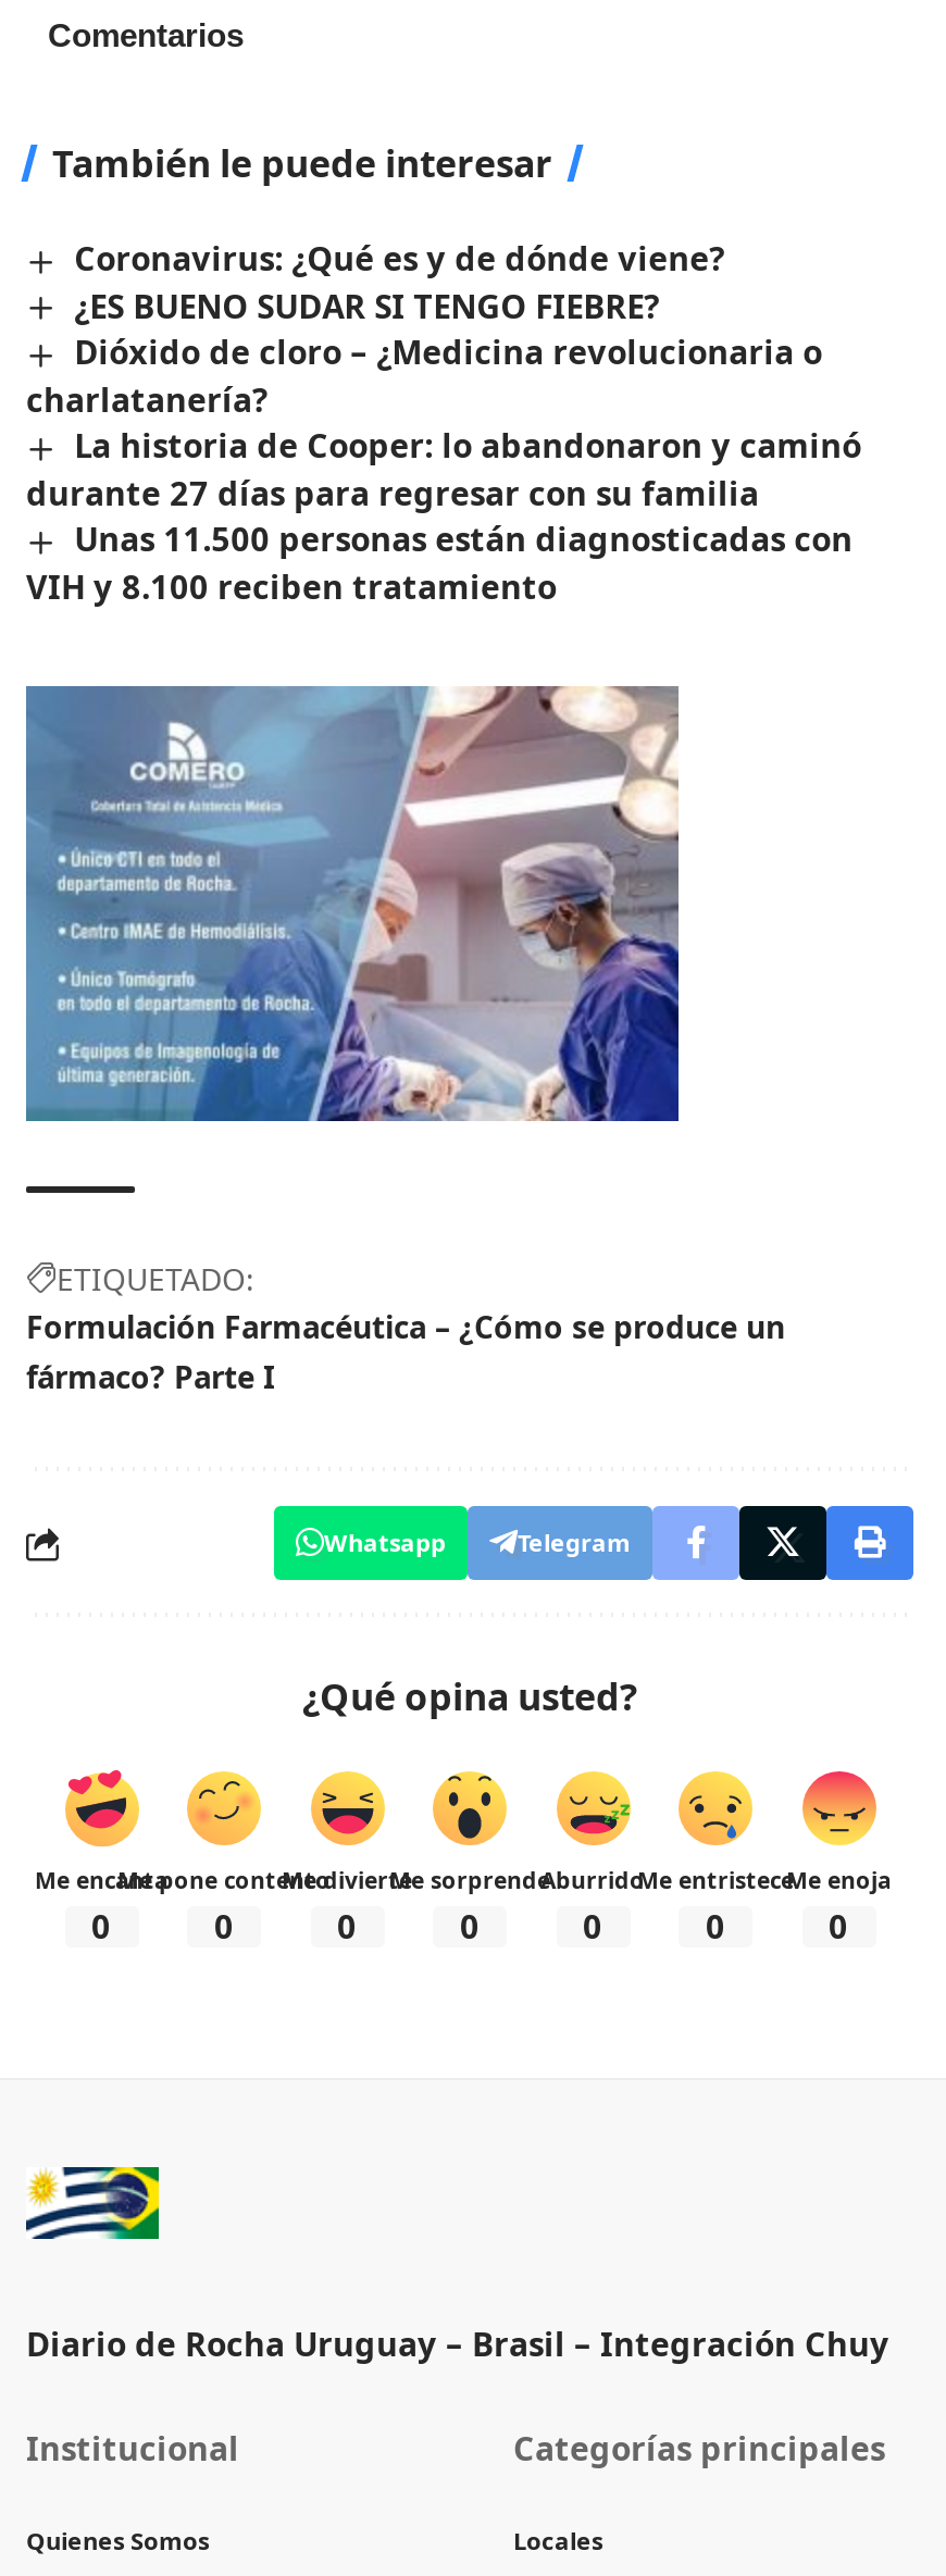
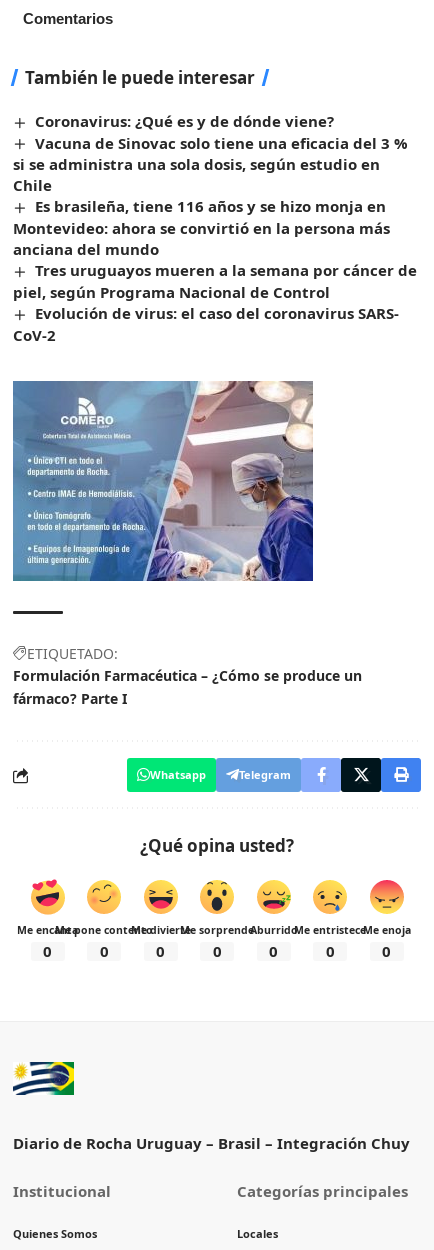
- ¿ES BUENO SUDAR SI TENGO FIEBRE?
- Dióxido de cloro – ¿Medicina revolucionaria o
- charlatanería?
- La historia de Cooper: lo abandonaron y caminó
- durante 27 días para regresar con su familia
- Unas 11.500 personas están diagnosticadas con
- VIH y 8.100 reciben tratamiento
+ Vacuna de Sinovac solo tiene una eficacia del 3 %
+ si se administra una sola dosis, según estudio en
+ Chile
+ Es brasileña, tiene 116 años y se hizo monja en
+ Montevideo: ahora se convirtió en la persona más
+ anciana del mundo
+ Tres uruguayos mueren a la semana por cáncer de
+ piel, según Programa Nacional de Control
+ Evolución de virus: el caso del coronavirus SARS-
+ CoV-2
